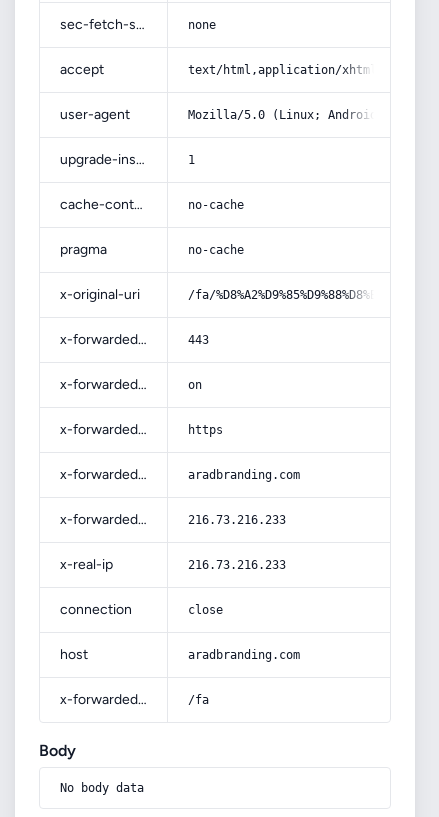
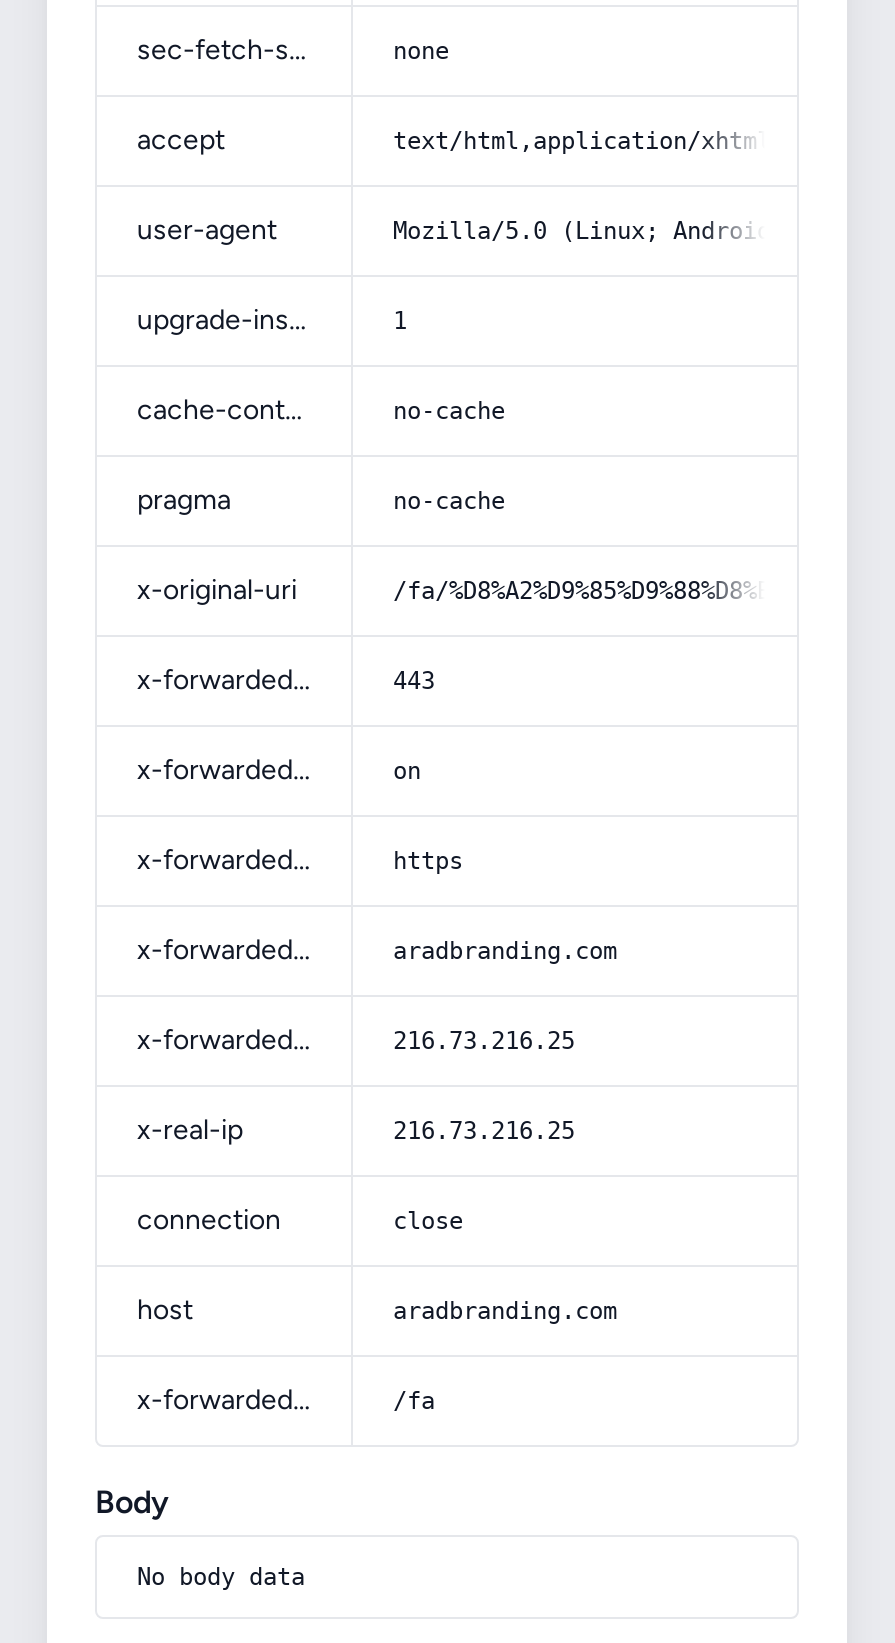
- 216.73.216.233
+ 216.73.216.25

- 216.73.216.233
+ 216.73.216.25
